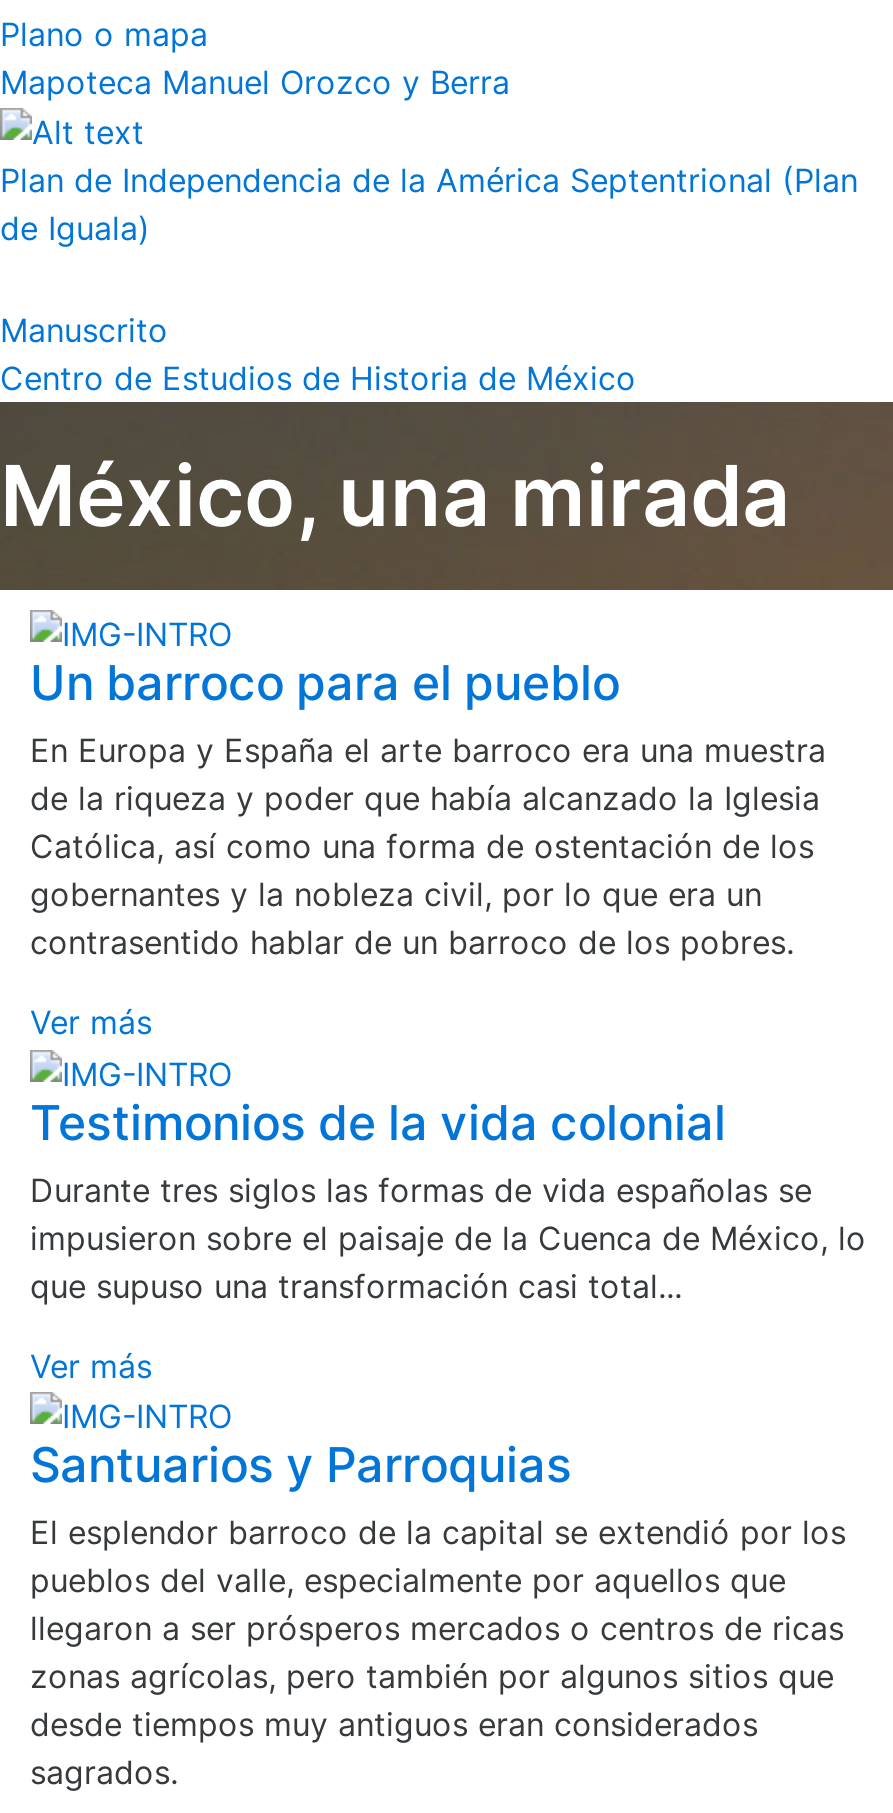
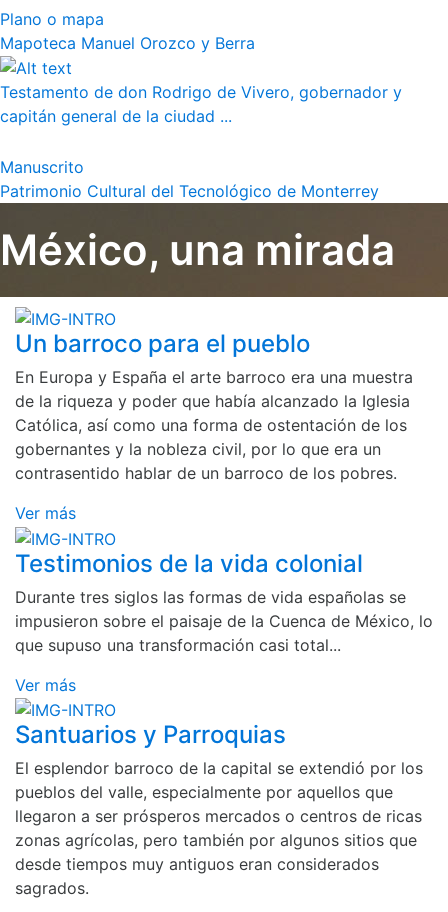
- Plan de Independencia de la América Septentrional (Plan
- de Iguala)
+ Testamento de don Rodrigo de Vivero, gobernador y
+ capitán general de la ciudad ...

- Centro de Estudios de Historia de México
+ Patrimonio Cultural del Tecnológico de Monterrey
